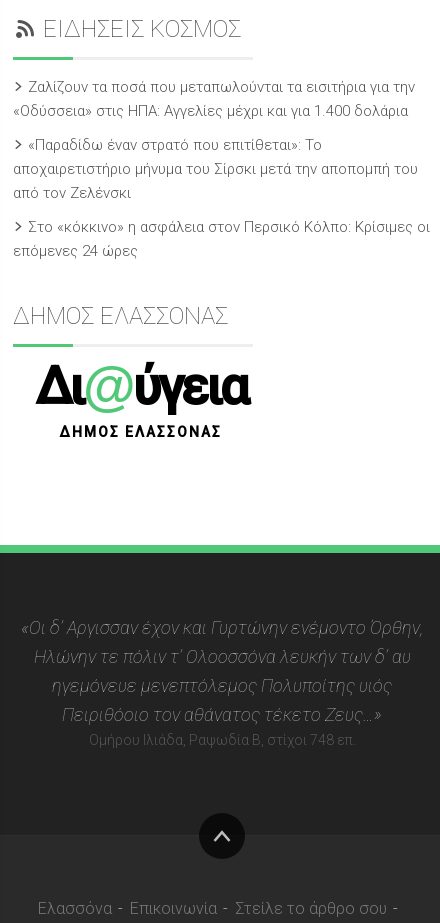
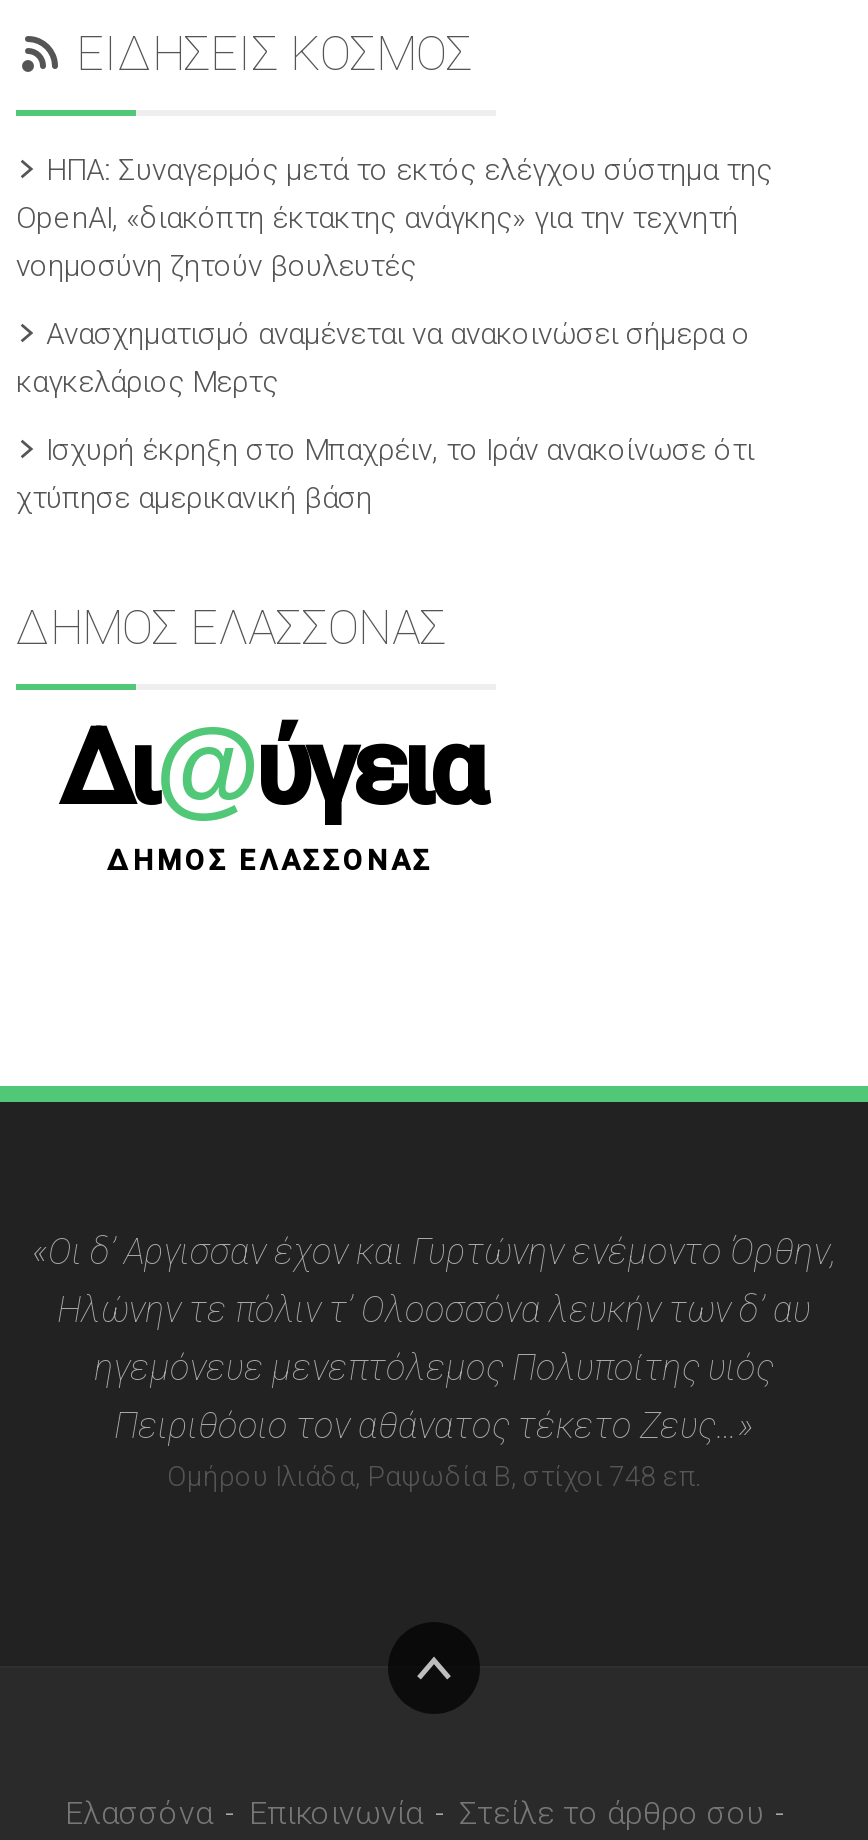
- Ζαλίζουν τα ποσά που μεταπωλούνται τα εισιτήρια για την
- «Οδύσσεια» στις ΗΠΑ: Αγγελίες μέχρι και για 1.400 δολάρια
+ ΗΠΑ: Συναγερμός μετά το εκτός ελέγχου σύστημα της
+ OpenAI, «διακόπτη έκτακτης ανάγκης» για την τεχνητή
+ νοημοσύνη ζητούν βουλευτές

- «Παραδίδω έναν στρατό που επιτίθεται»: Το
- αποχαιρετιστήριο μήνυμα του Σίρσκι μετά την αποπομπή του
- από τον Ζελένσκι
+ Ανασχηματισμό αναμένεται να ανακοινώσει σήμερα ο
+ καγκελάριος Μερτς

- Στο «κόκκινο» η ασφάλεια στον Περσικό Κόλπο: Κρίσιμες οι
- επόμενες 24 ώρες
+ Ισχυρή έκρηξη στο Μπαχρέιν, το Ιράν ανακοίνωσε ότι
+ χτύπησε αμερικανική βάση
